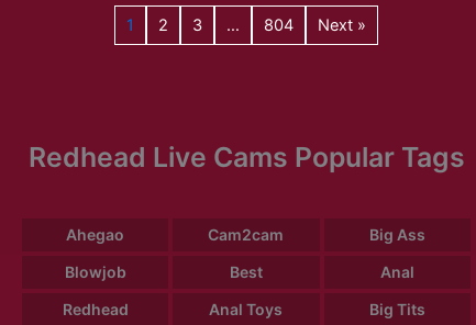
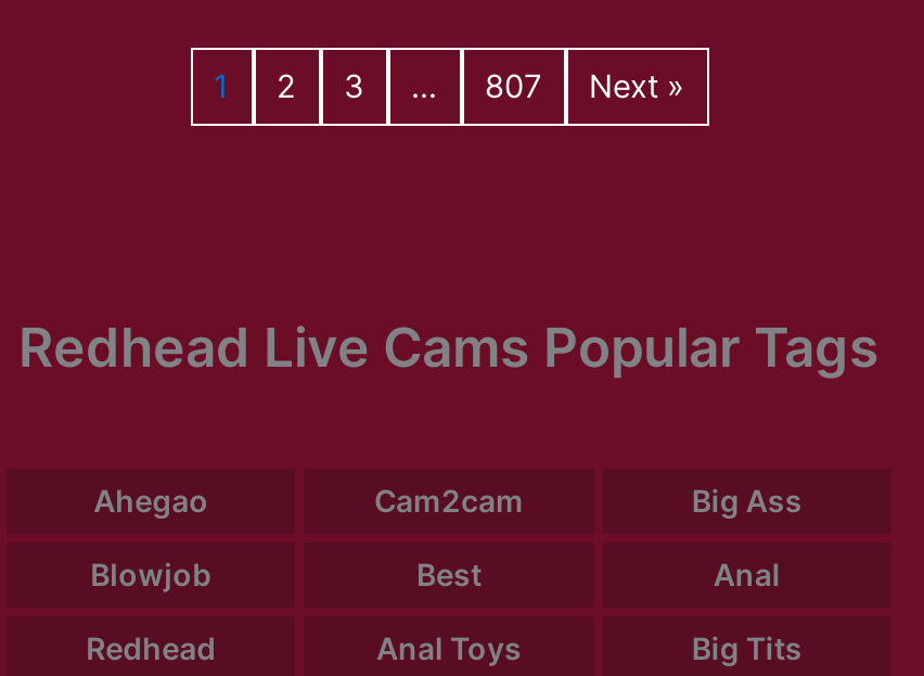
- 804
+ 807
